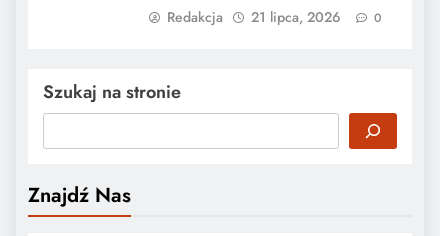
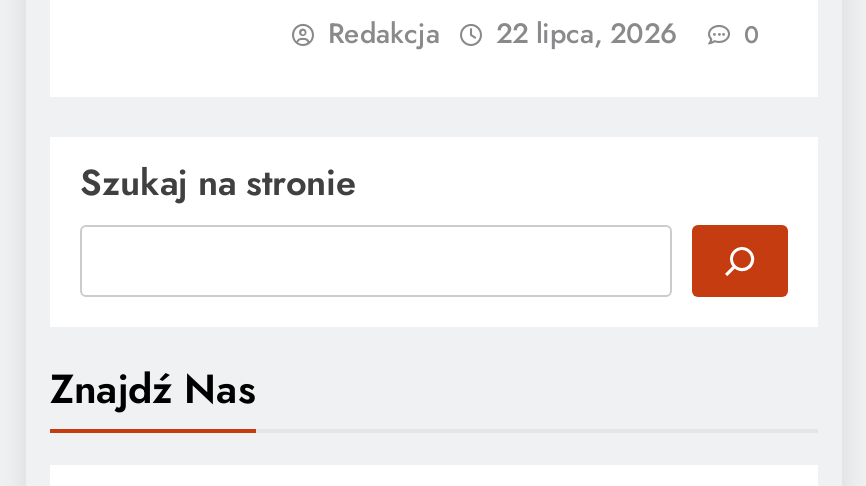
- Redakcja 21 lipca, 2026 0
+ Redakcja 22 lipca, 2026 0
